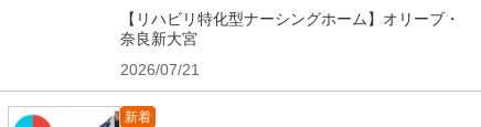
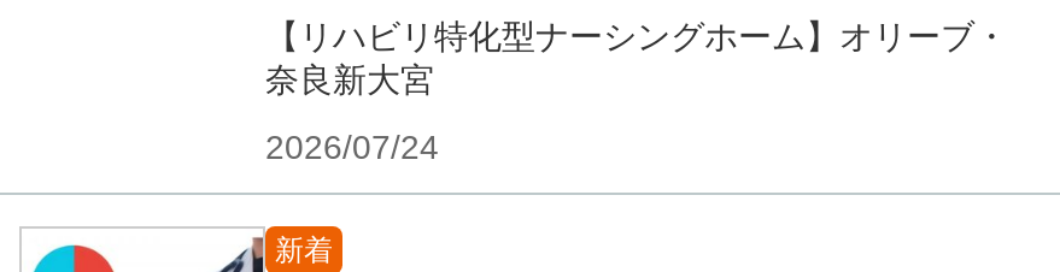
- 2026/07/21
+ 2026/07/24
